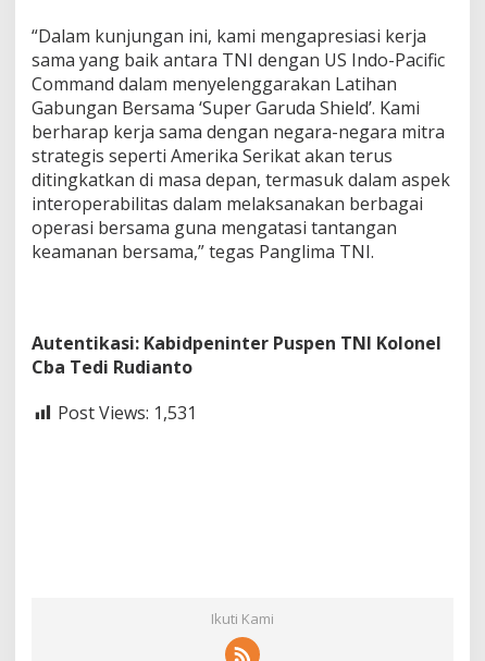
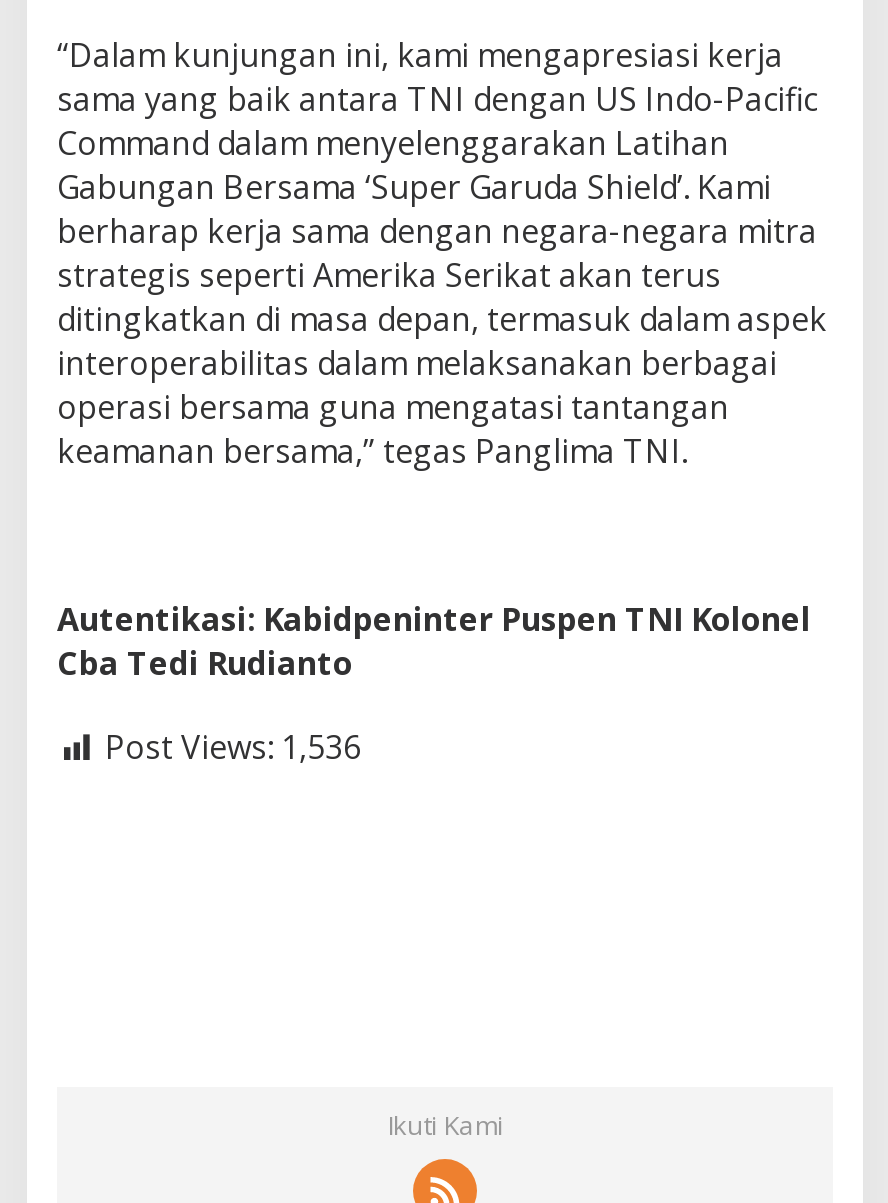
- Post Views: 1,531
+ Post Views: 1,536
